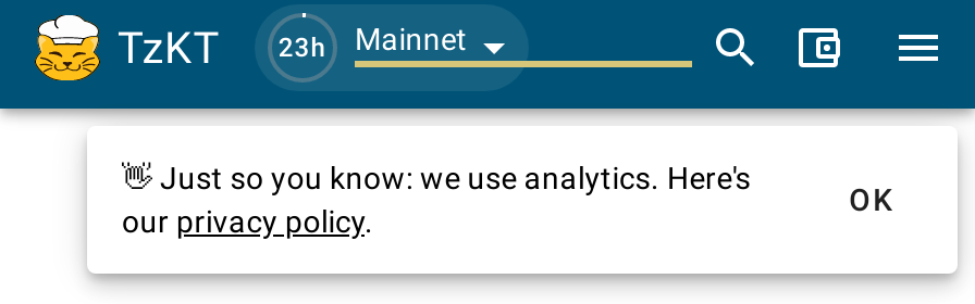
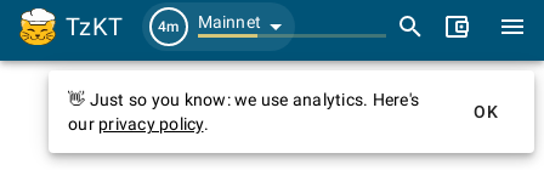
- 23h
+ 4m
